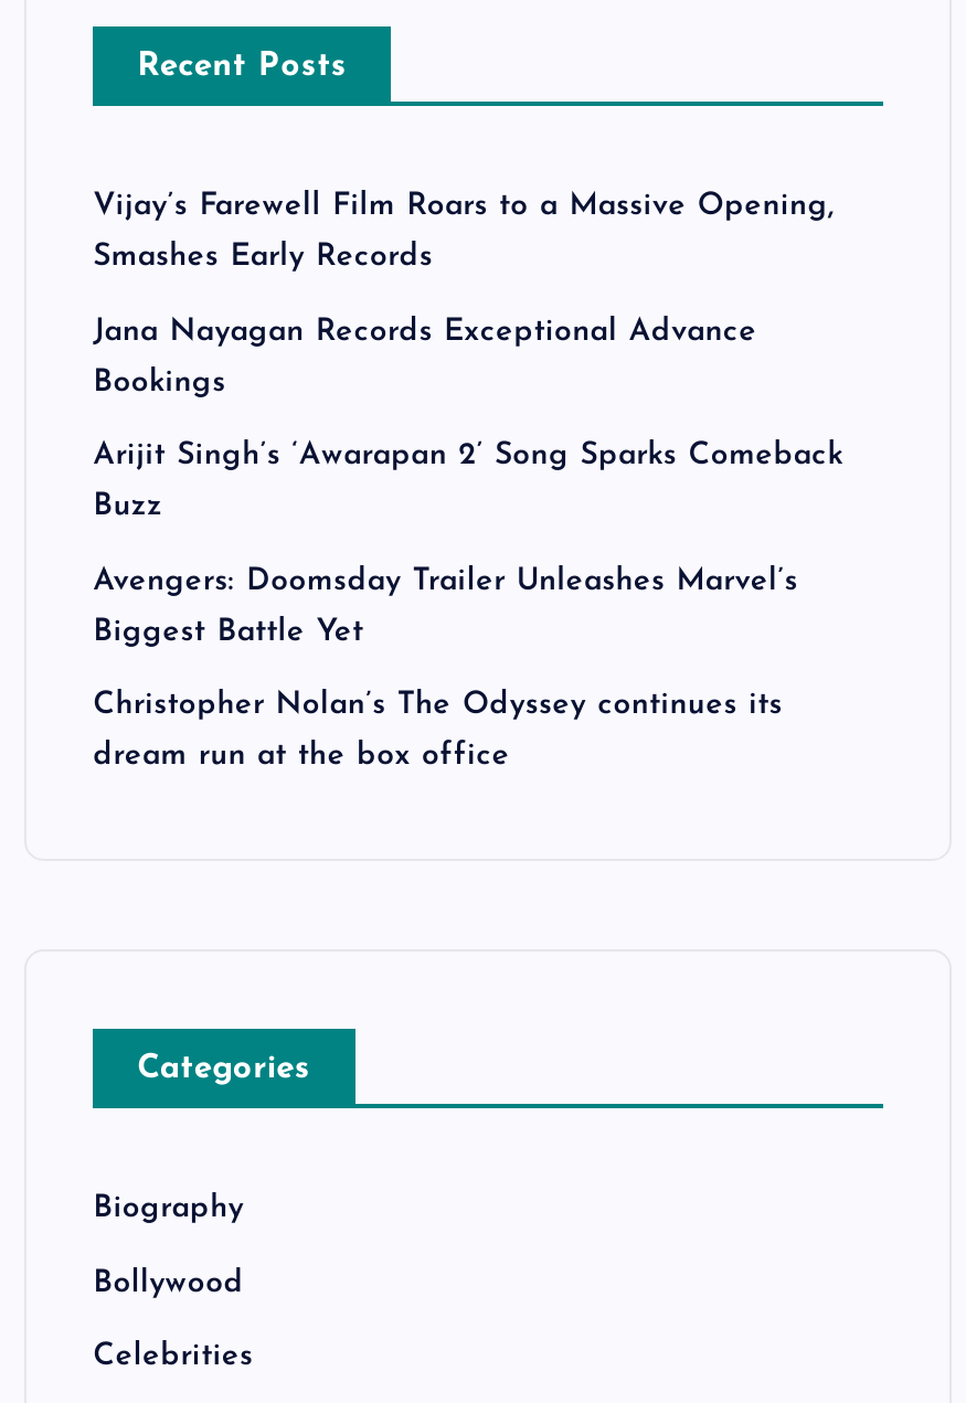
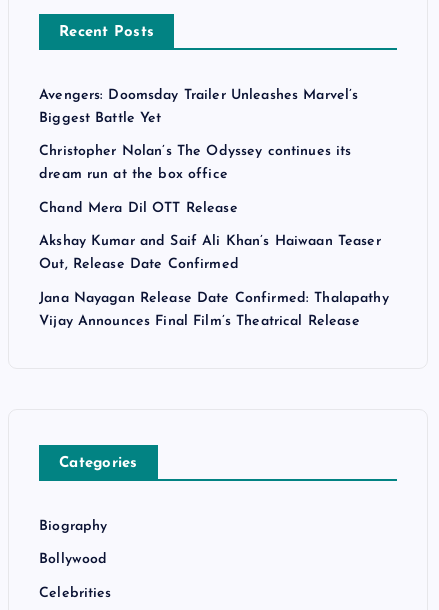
- Vijay’s Farewell Film Roars to a Massive Opening,
- Smashes Early Records
- Jana Nayagan Records Exceptional Advance
- Bookings
- Arijit Singh’s ‘Awarapan 2’ Song Sparks Comeback
- Buzz

moved up: Avengers: Doomsday Trailer Unleashes Marvel’s | Biggest Battle Yet | Christopher Nolan’s The Odyssey continues its | dream run at the box office

+ Chand Mera Dil OTT Release
+ Akshay Kumar and Saif Ali Khan’s Haiwaan Teaser
+ Out, Release Date Confirmed
+ Jana Nayagan Release Date Confirmed: Thalapathy
+ Vijay Announces Final Film’s Theatrical Release
